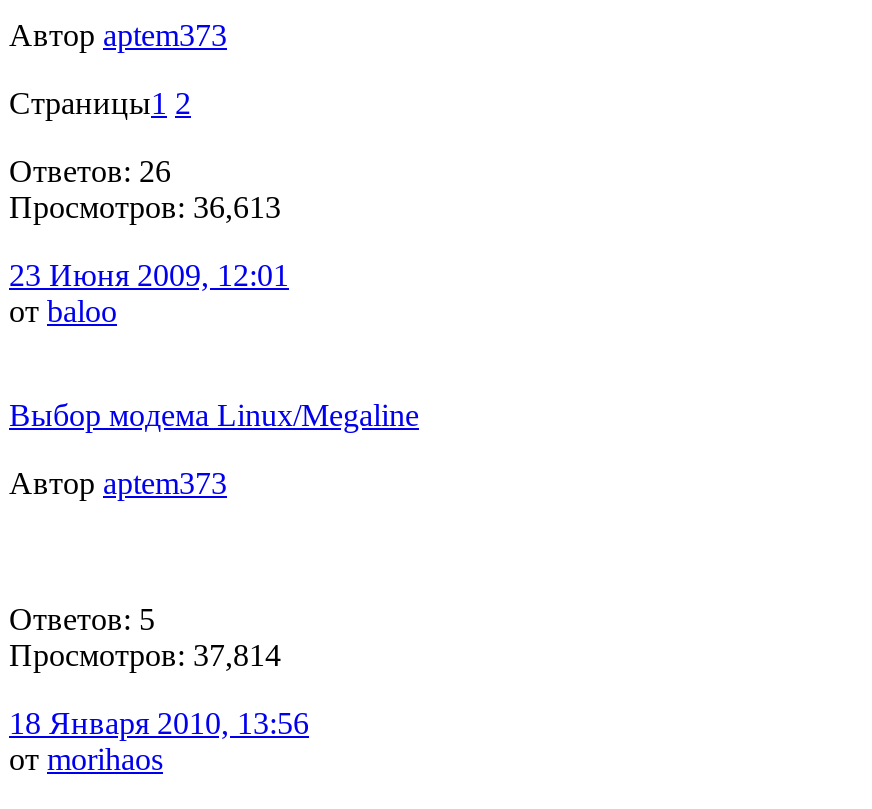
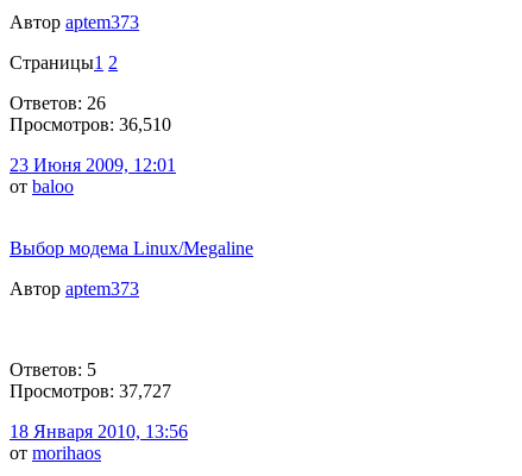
- Просмотров: 36,613
+ Просмотров: 36,510

- Просмотров: 37,814
+ Просмотров: 37,727
